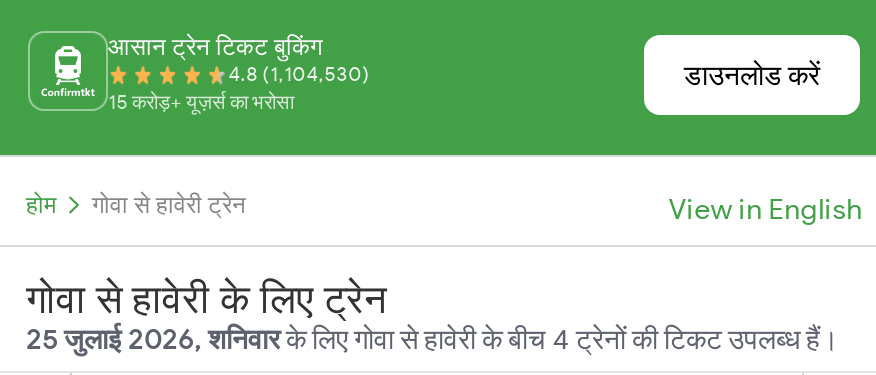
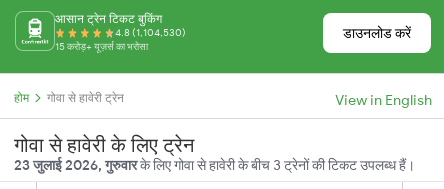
- 25 जुलाई 2026, शनिवारके लिए गोवा से हावेरी के बीच 4 ट्रेनों की टिकट उपलब्ध हैं।
+ 23 जुलाई 2026, गुरुवारके लिए गोवा से हावेरी के बीच 3 ट्रेनों की टिकट उपलब्ध हैं।
